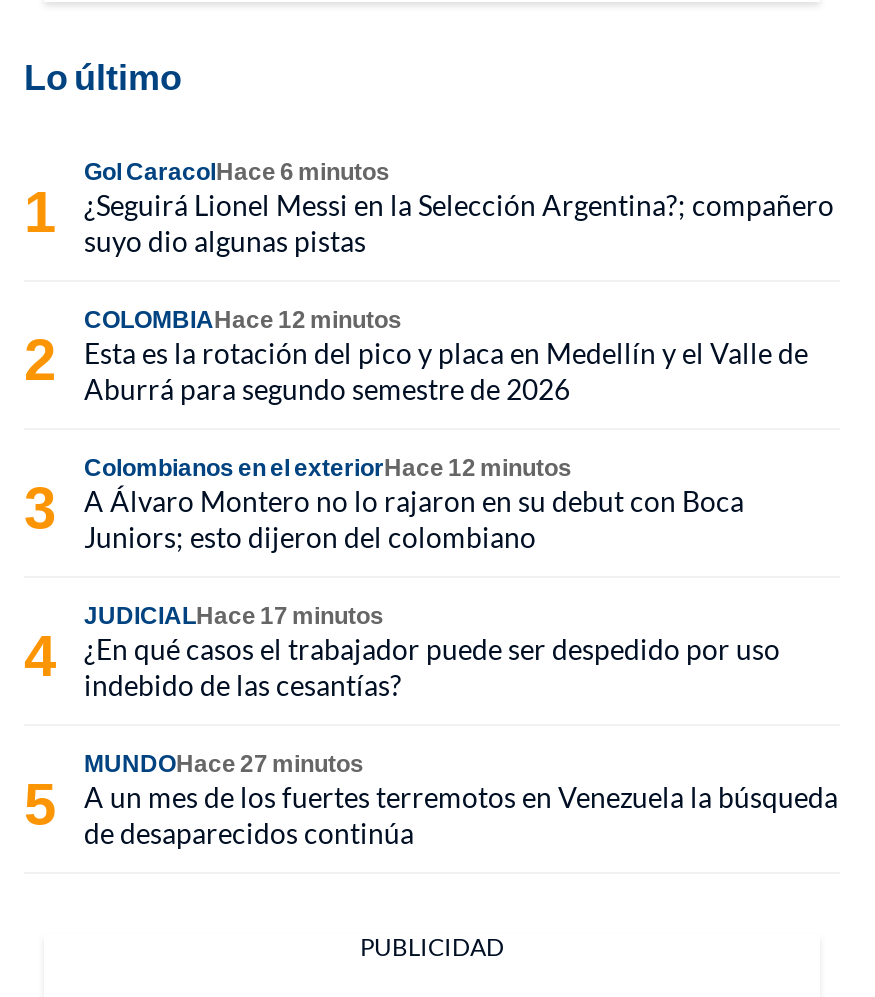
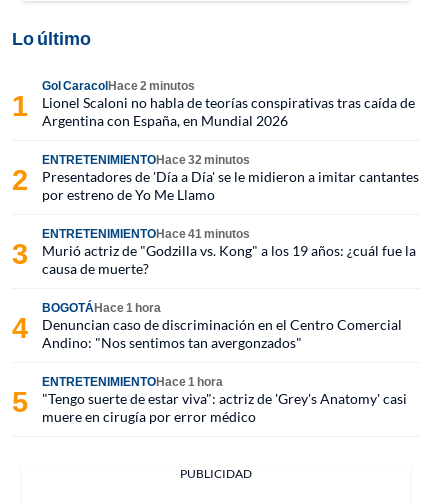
- Gol CaracolHace 6 minutos
- ¿Seguirá Lionel Messi en la Selección Argentina?; compañero
- suyo dio algunas pistas
+ Gol CaracolHace 2 minutos
+ Lionel Scaloni no habla de teorías conspirativas tras caída de
+ Argentina con España, en Mundial 2026

- COLOMBIAHace 12 minutos
- Esta es la rotación del pico y placa en Medellín y el Valle de
- Aburrá para segundo semestre de 2026
+ ENTRETENIMIENTOHace 32 minutos
+ Presentadores de 'Día a Día' se le midieron a imitar cantantes
+ por estreno de Yo Me Llamo

- Colombianos en el exteriorHace 12 minutos
- A Álvaro Montero no lo rajaron en su debut con Boca
- Juniors; esto dijeron del colombiano
+ ENTRETENIMIENTOHace 41 minutos
+ Murió actriz de "Godzilla vs. Kong" a los 19 años: ¿cuál fue la
+ causa de muerte?

- JUDICIALHace 17 minutos
- ¿En qué casos el trabajador puede ser despedido por uso
- indebido de las cesantías?
+ BOGOTÁHace 1 hora
+ Denuncian caso de discriminación en el Centro Comercial
+ Andino: "Nos sentimos tan avergonzados"

- MUNDOHace 27 minutos
- A un mes de los fuertes terremotos en Venezuela la búsqueda
- de desaparecidos continúa
+ ENTRETENIMIENTOHace 1 hora
+ "Tengo suerte de estar viva": actriz de 'Grey's Anatomy' casi
+ muere en cirugía por error médico
